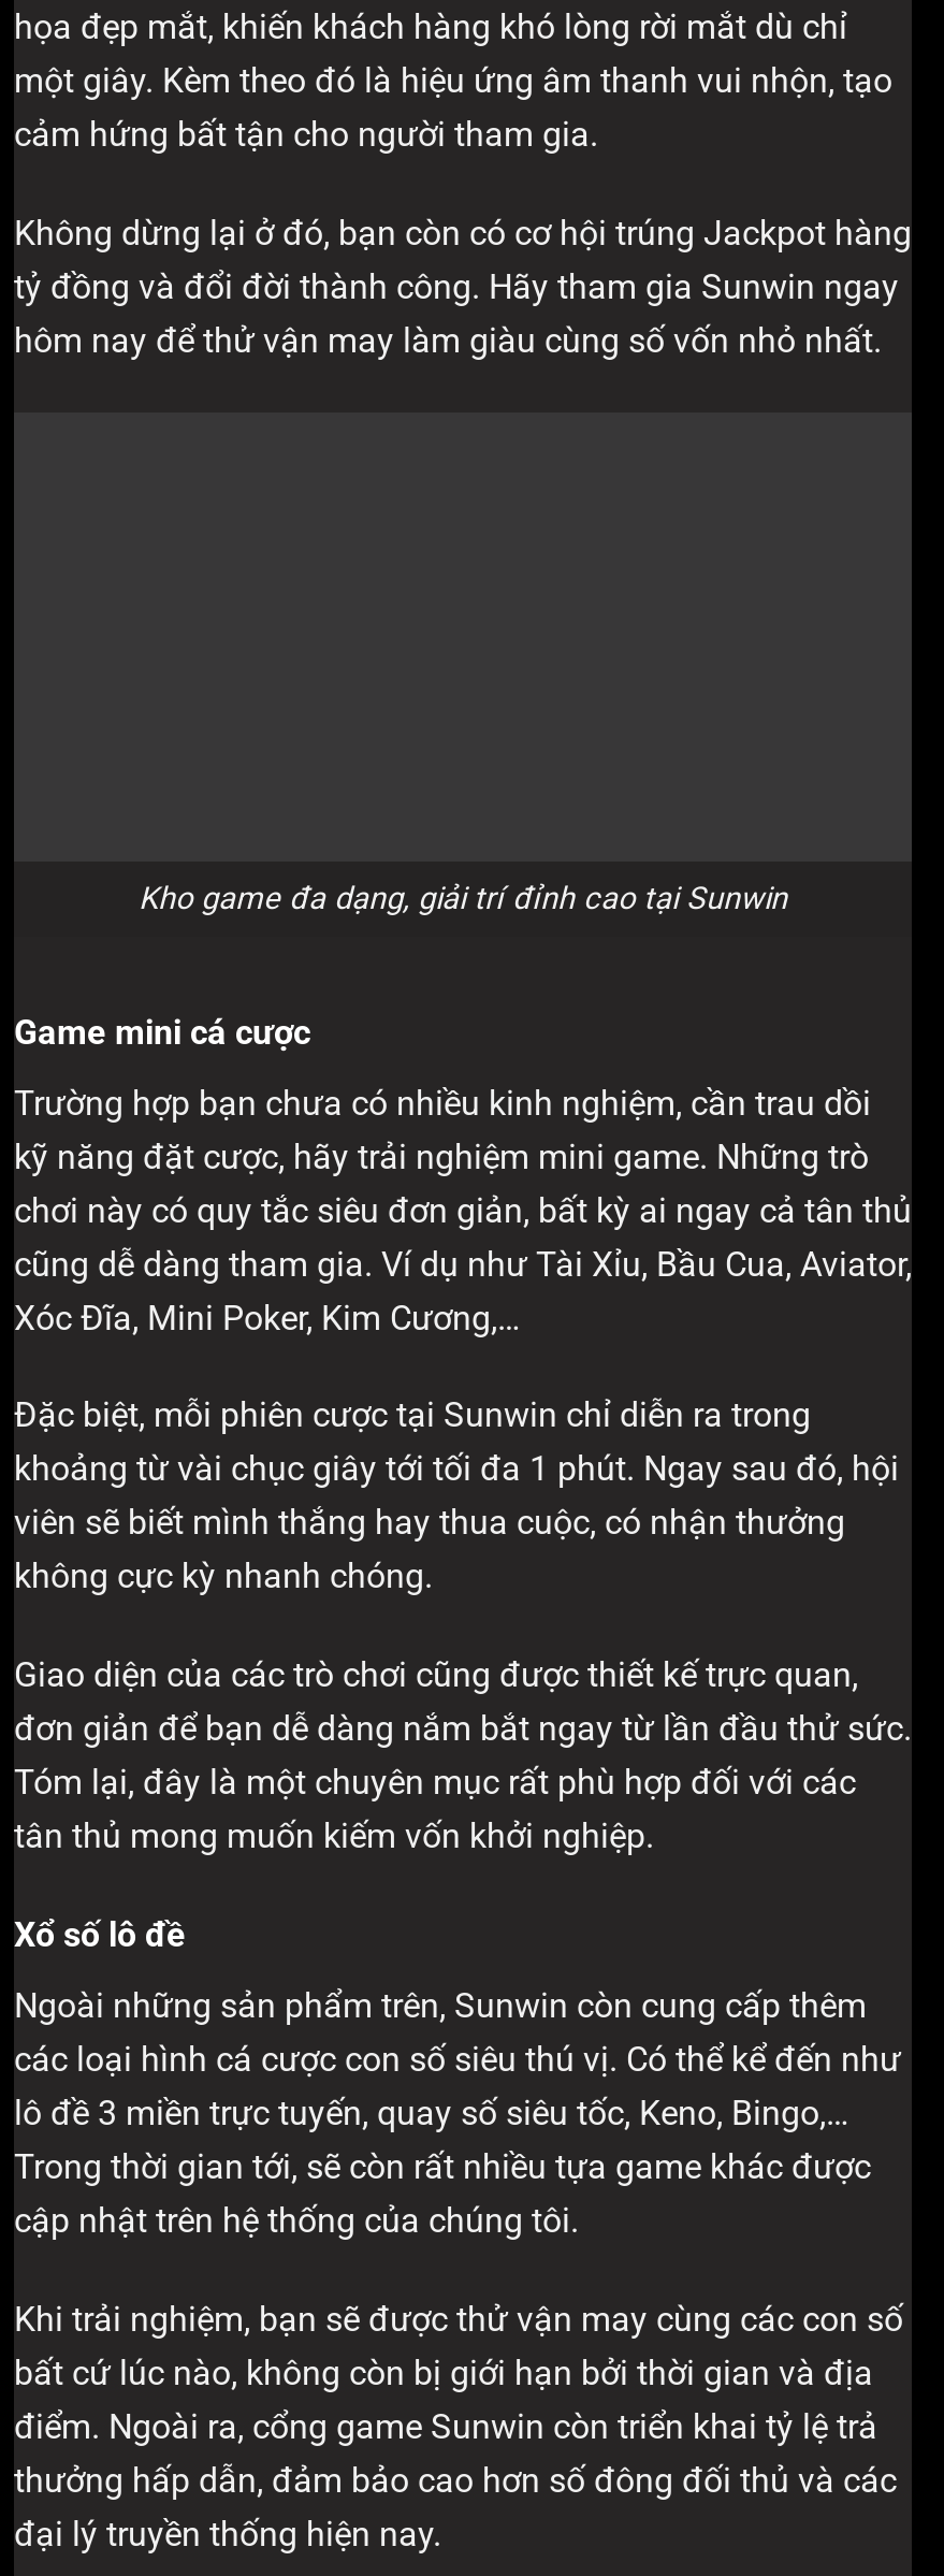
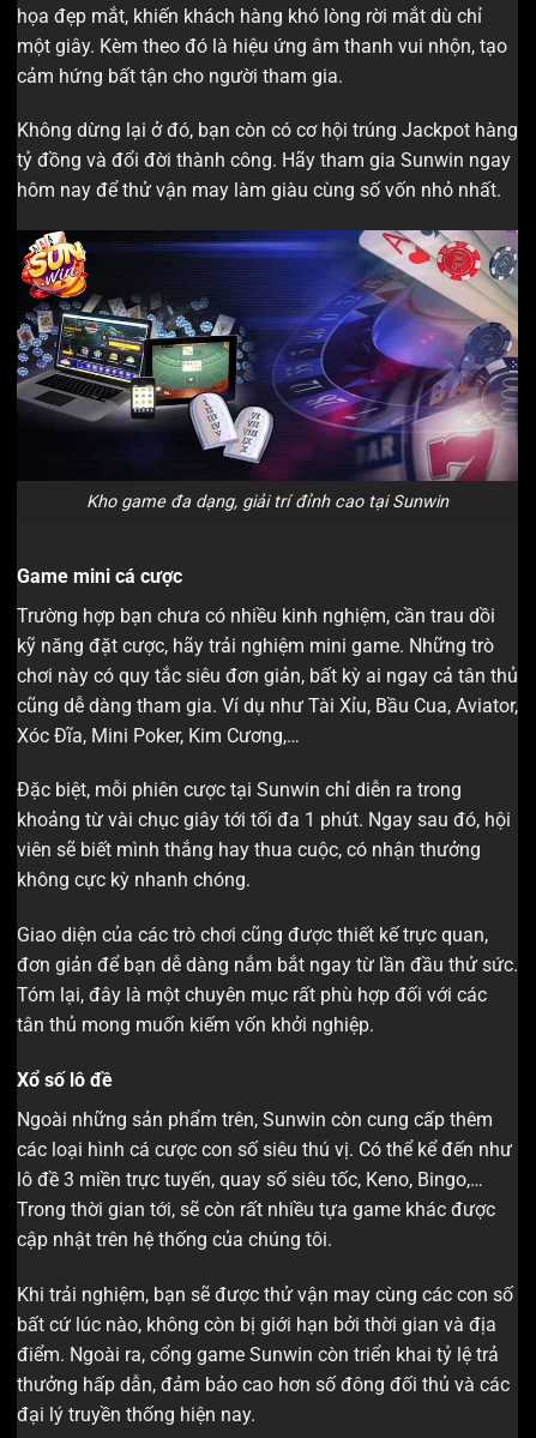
+ [image]
